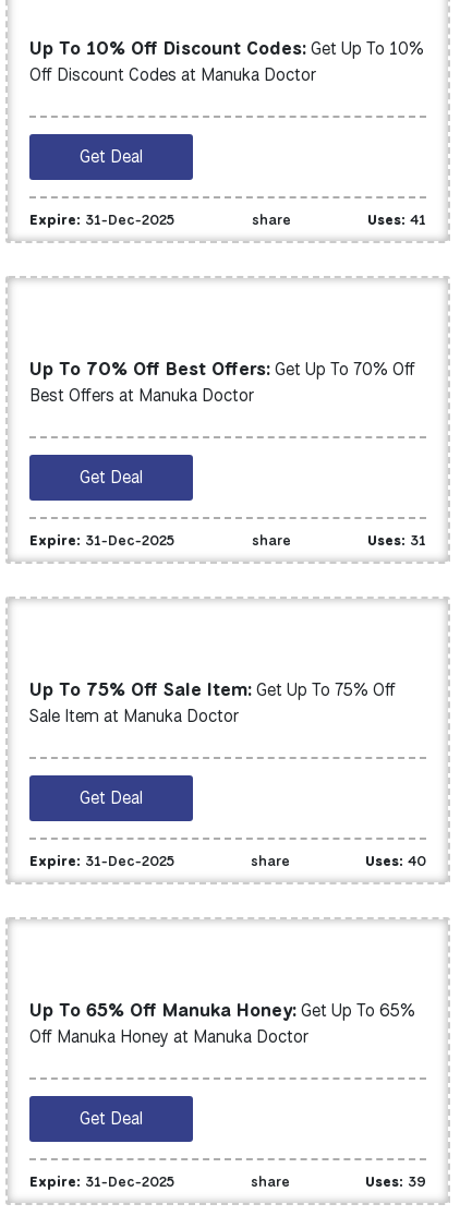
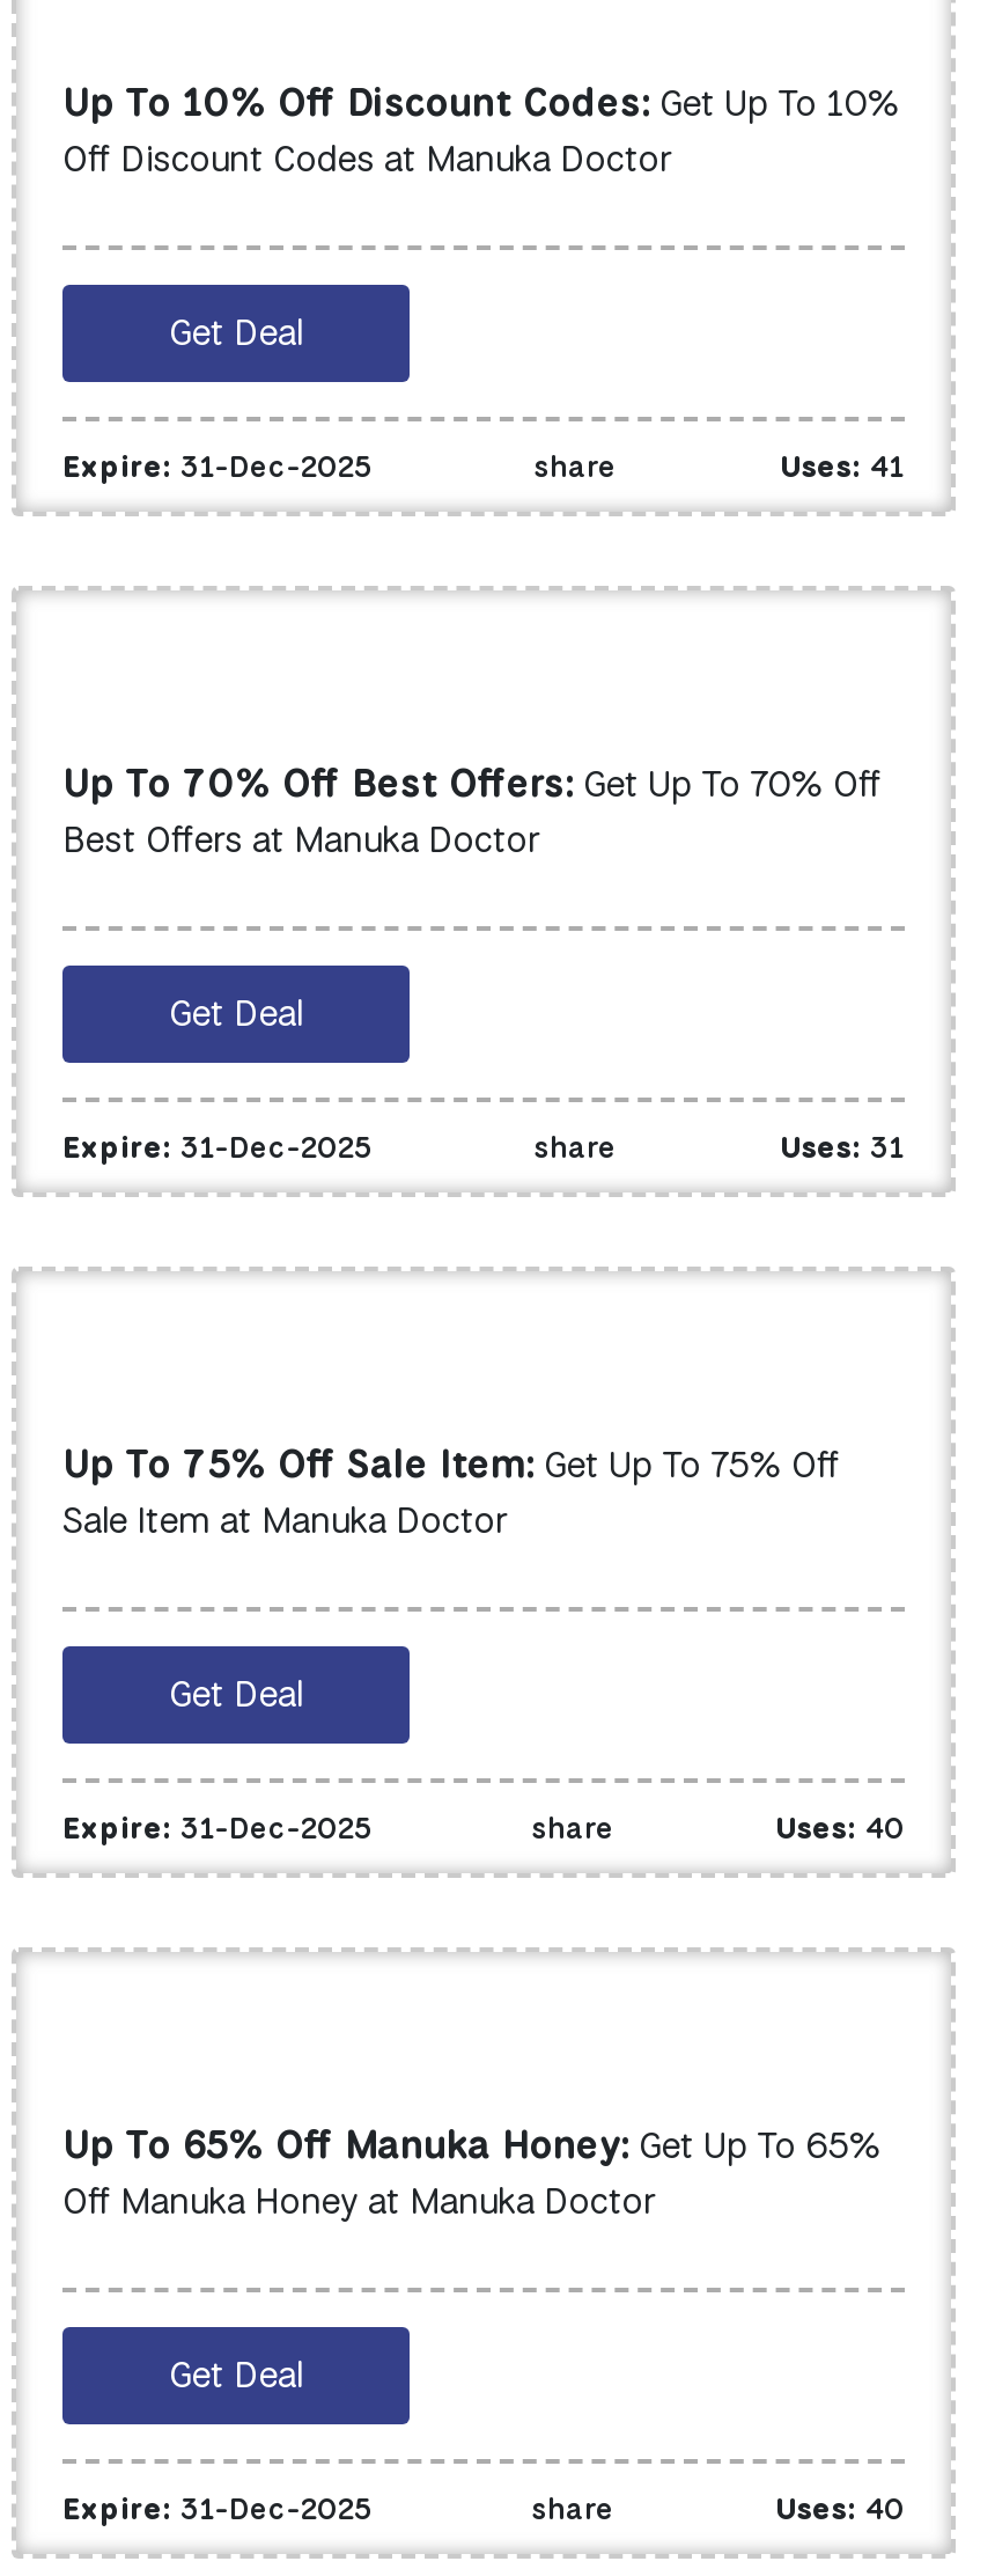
- Uses: 39
+ Uses: 40
